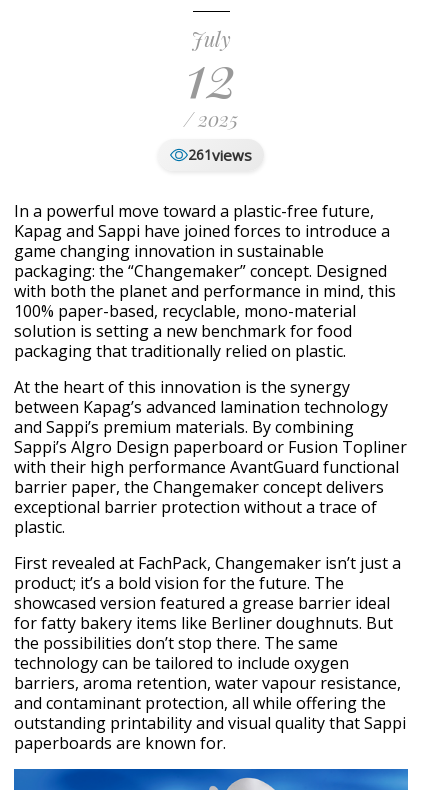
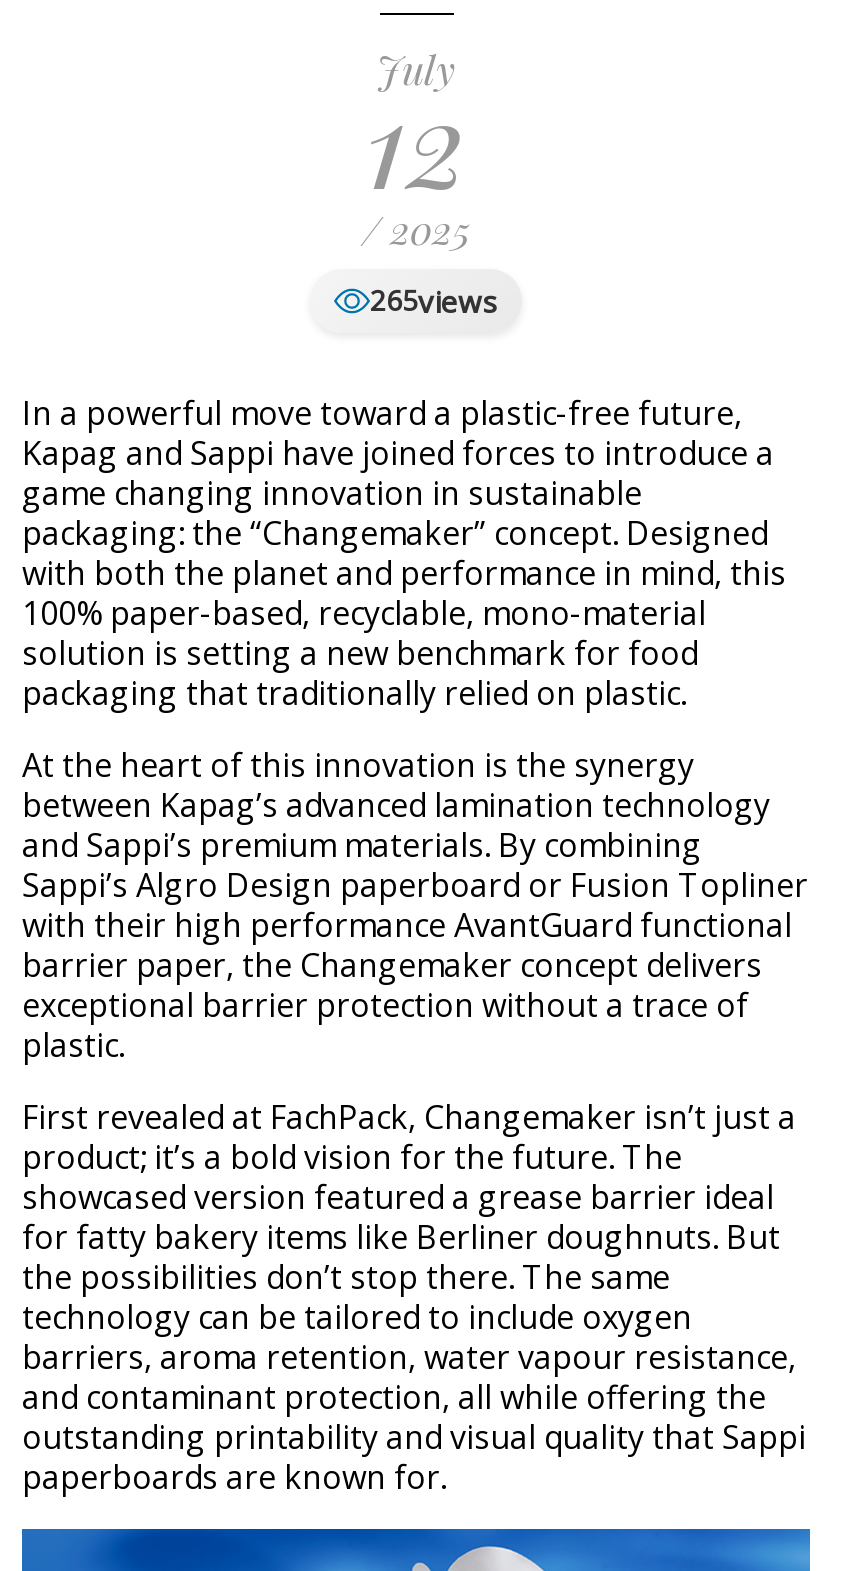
- 261views
+ 265views
